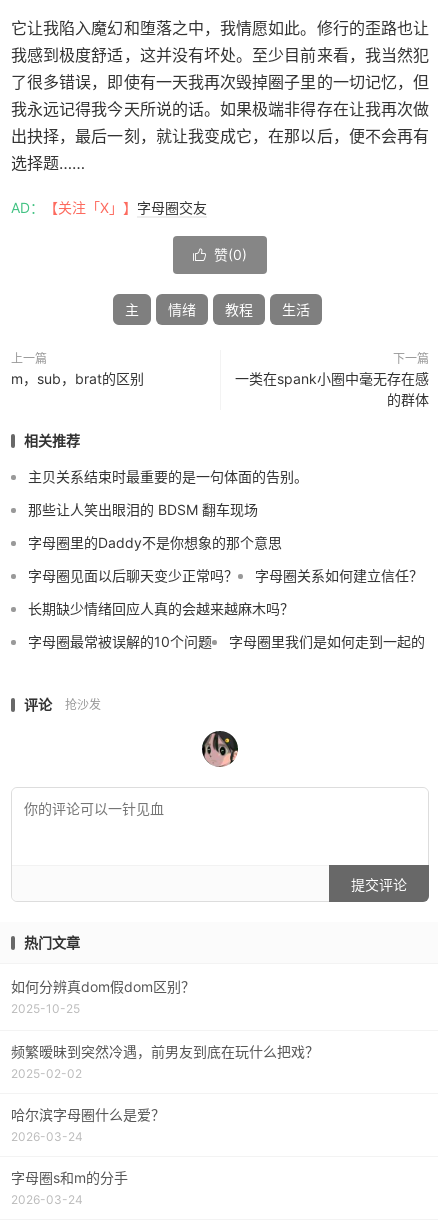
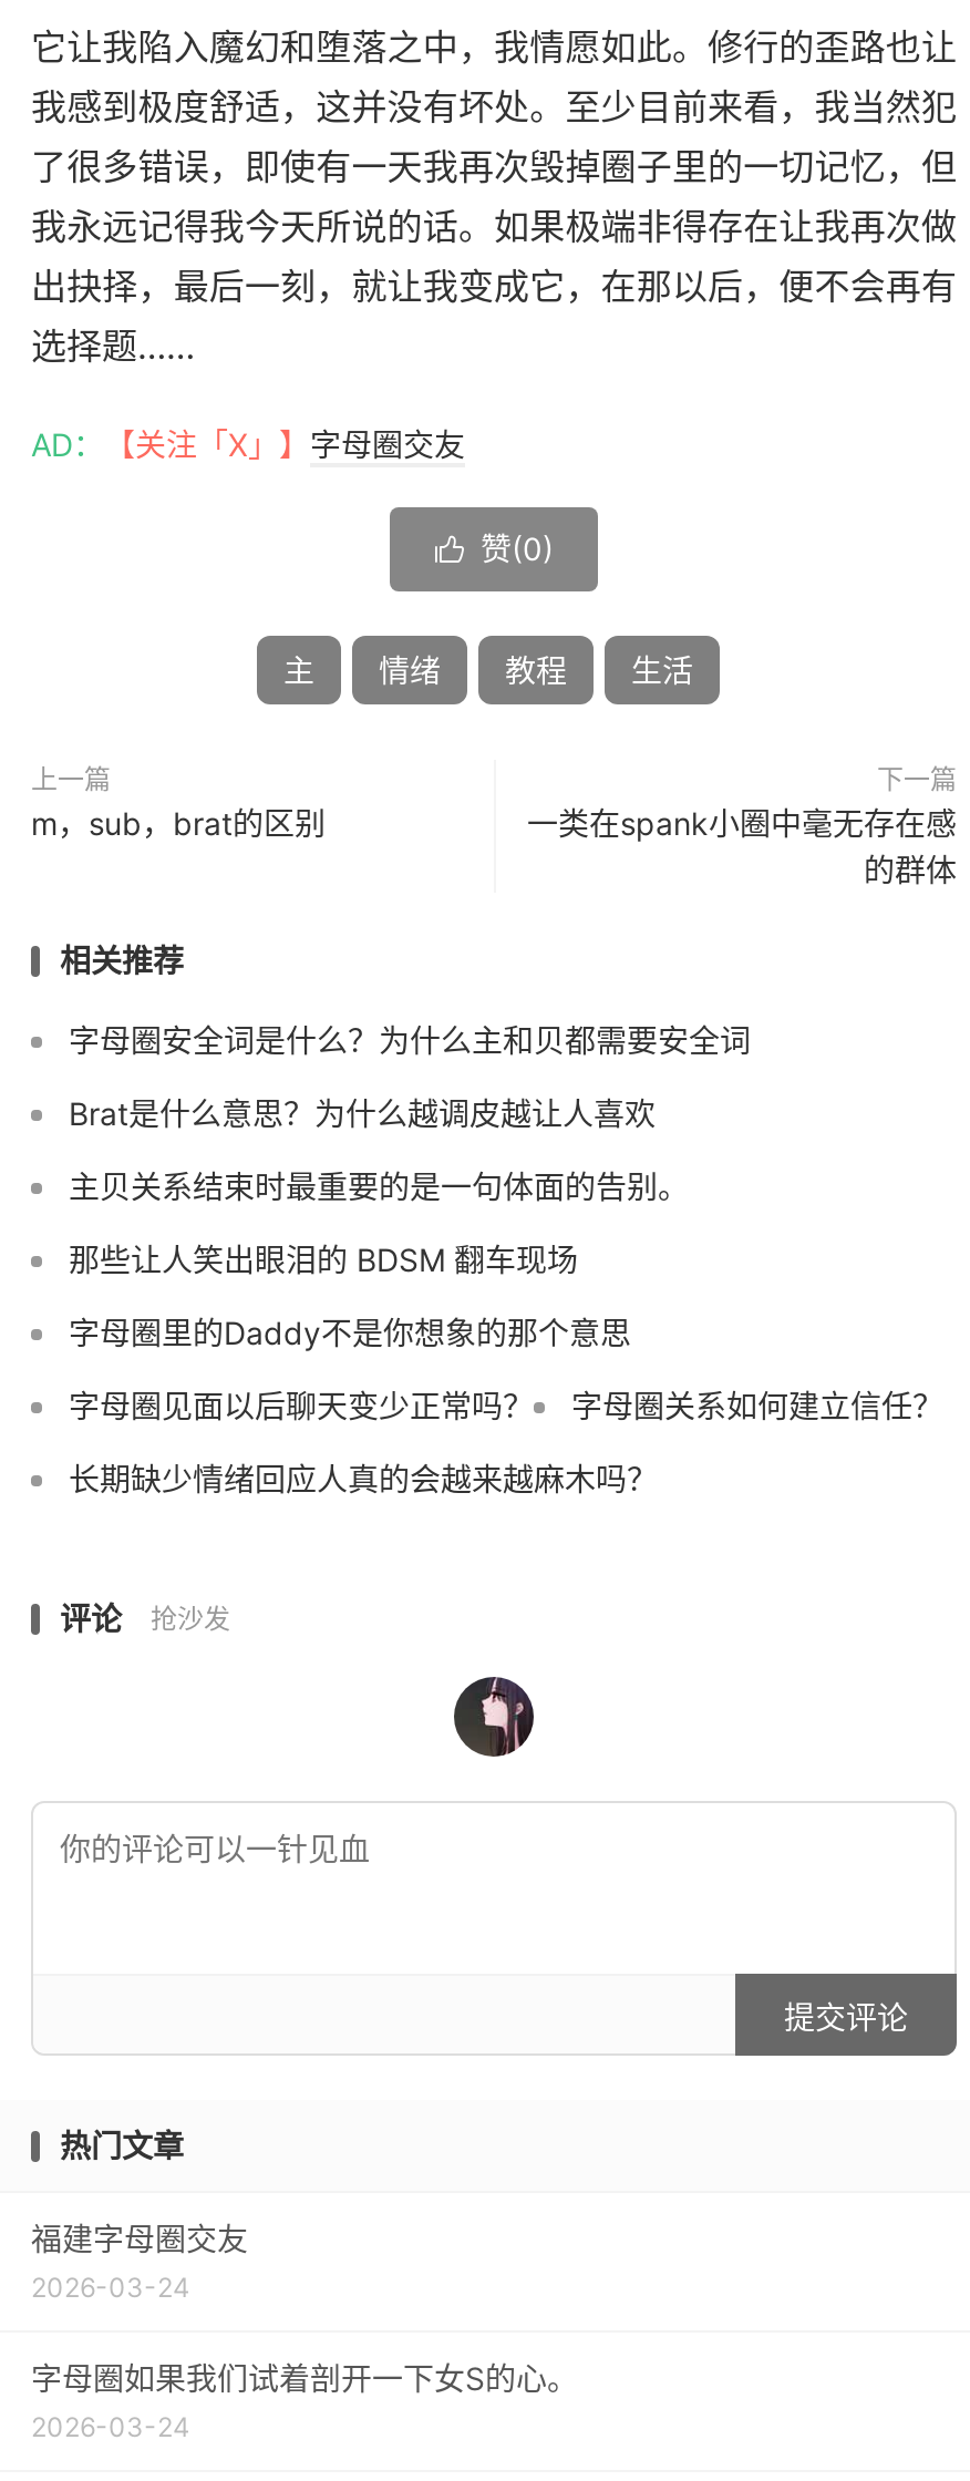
+ 字母圈安全词是什么？为什么主和贝都需要安全词
+ Brat是什么意思？为什么越调皮越让人喜欢

moved down: 主贝关系结束时最重要的是一句体面的告别。 | 那些让人笑出眼泪的 BDSM 翻车现场 | 字母圈里的Daddy不是你想象的那个意思 | 字母圈见面以后聊天变少正常吗？ | 字母圈关系如何建立信任？ | 长期缺少情绪回应人真的会越来越麻木吗？

- 字母圈最常被误解的10个问题
- 字母圈里我们是如何走到一起的

moved down: 评论 | 抢沙发 | 提交评论 | 热门文章

- [image]
+ [image]

- 如何分辨真dom假dom区别？
- 2025-10-25
- 频繁暧昧到突然冷遇，前男友到底在玩什么把戏？
- 2025-02-02
- 哈尔滨字母圈什么是爱？
+ 福建字母圈交友

- 字母圈s和m的分手
+ 字母圈如果我们试着剖开一下女S的心。
